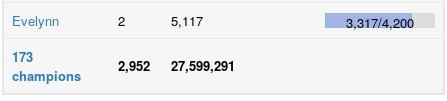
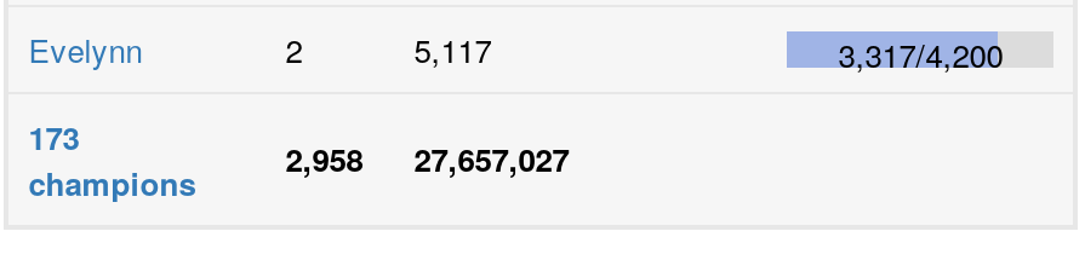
- 2,952
+ 2,958

- 27,599,291
+ 27,657,027
